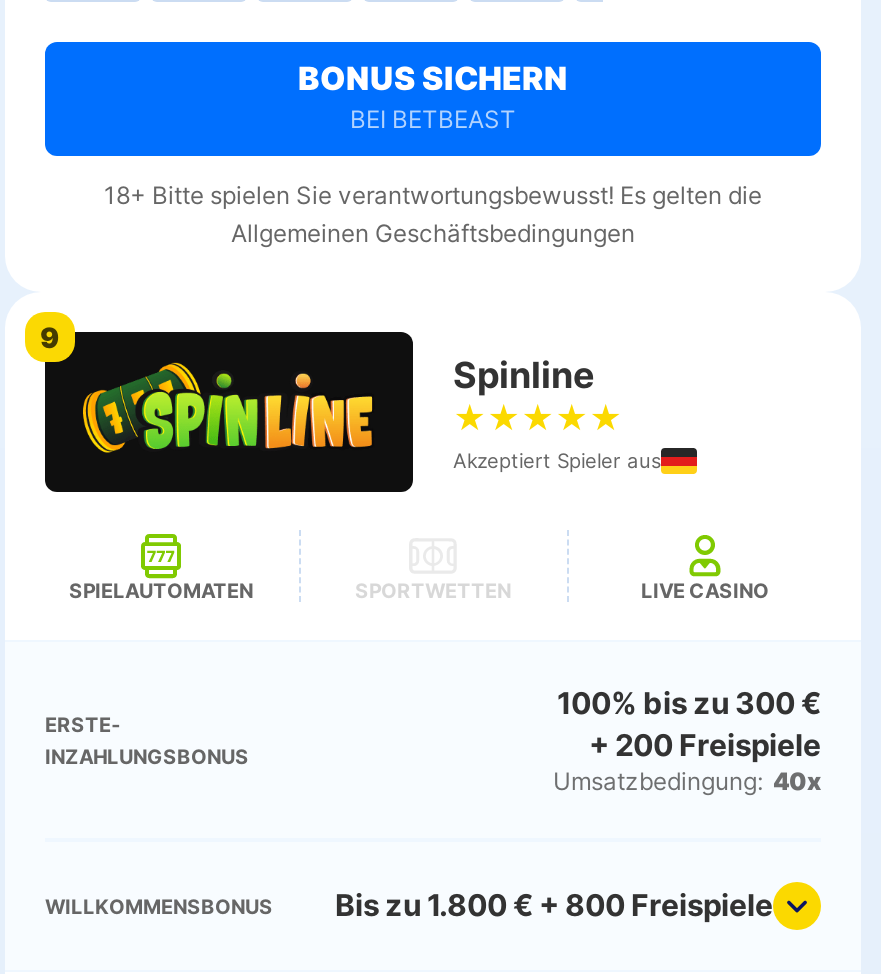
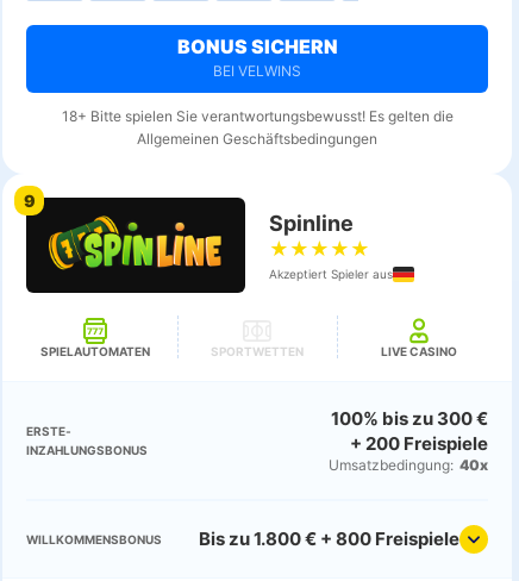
- BEI BETBEAST
+ BEI VELWINS
